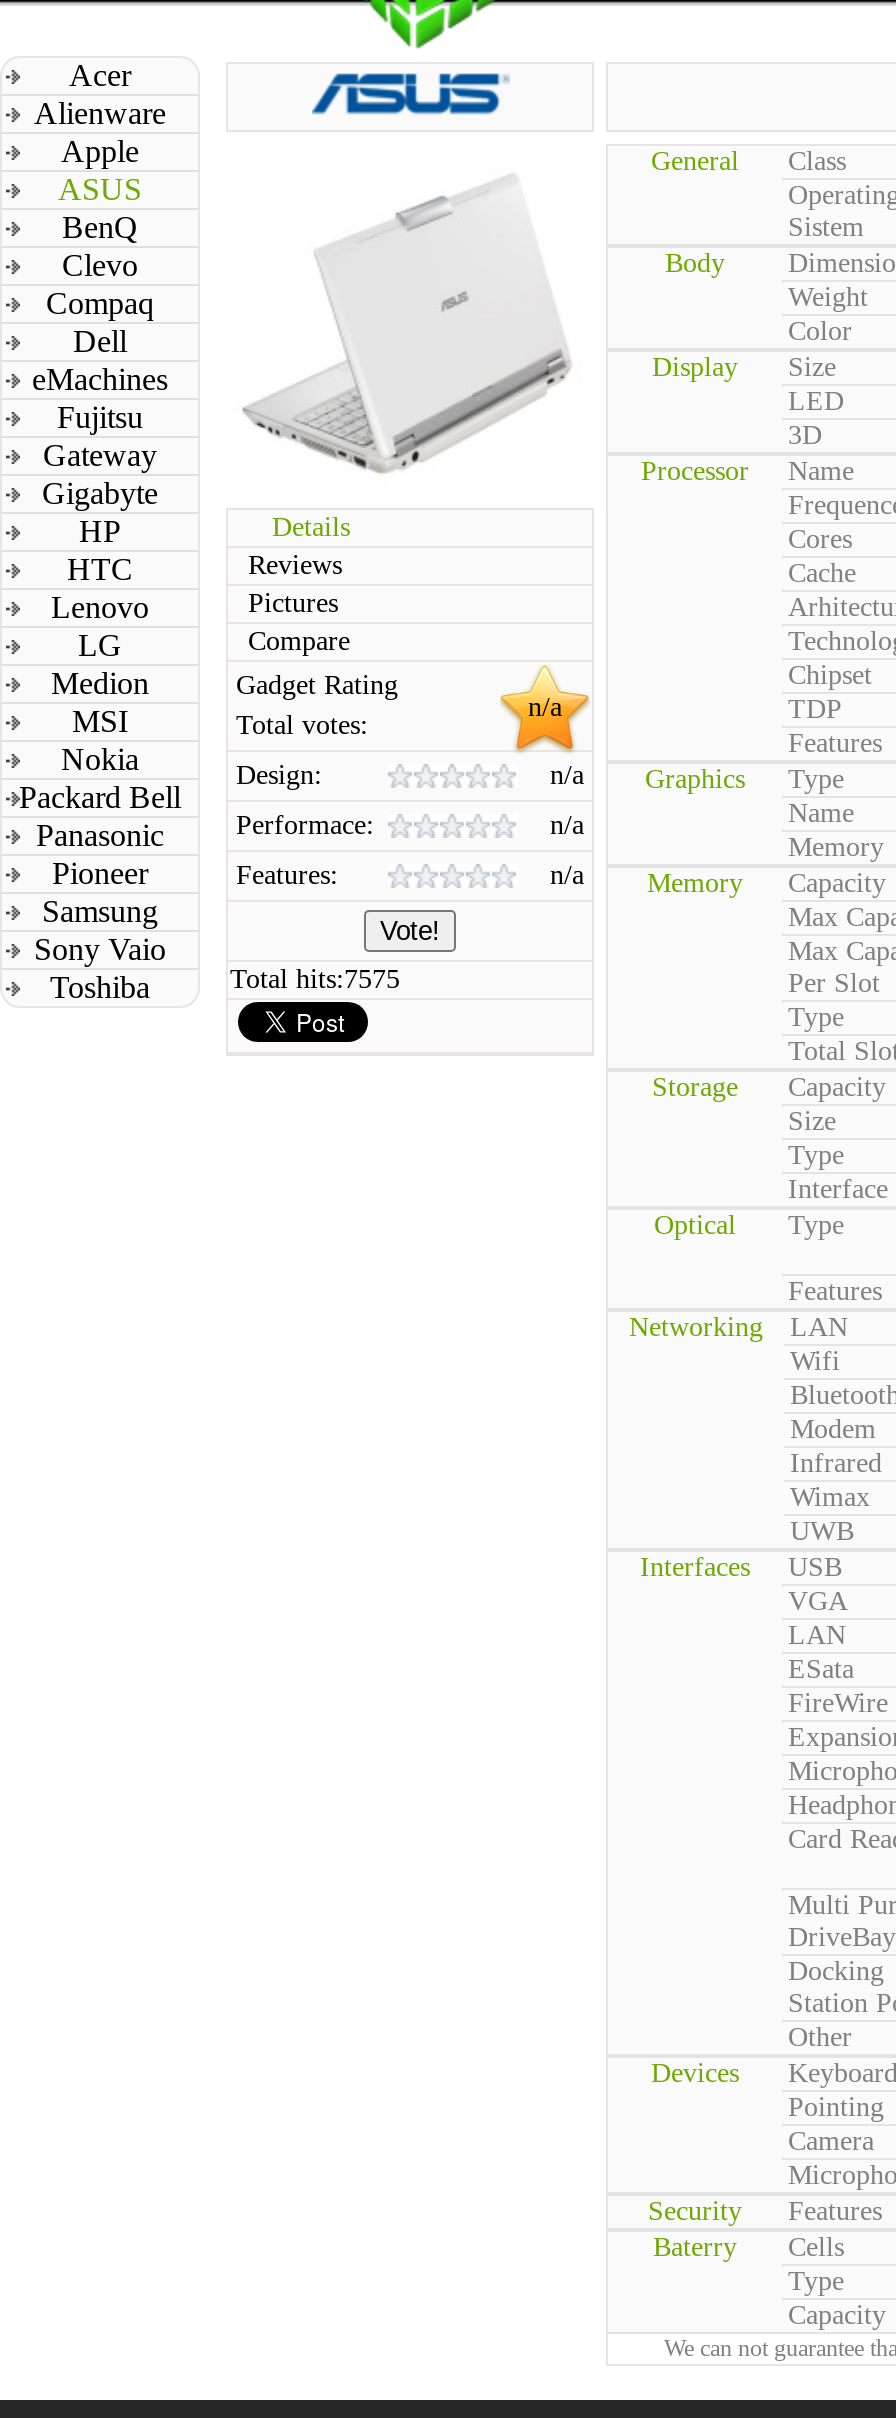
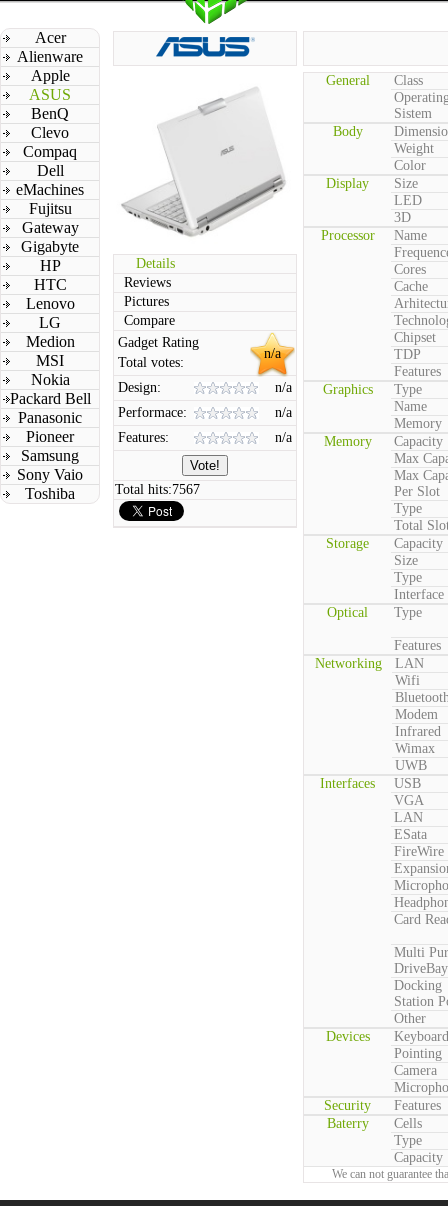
- Total hits:7575
+ Total hits:7567
